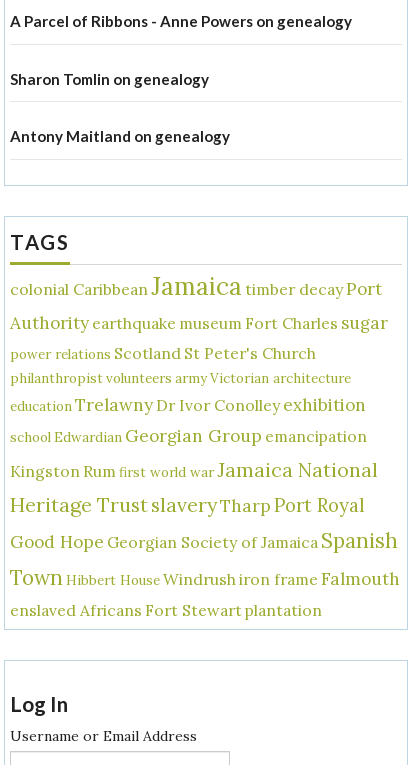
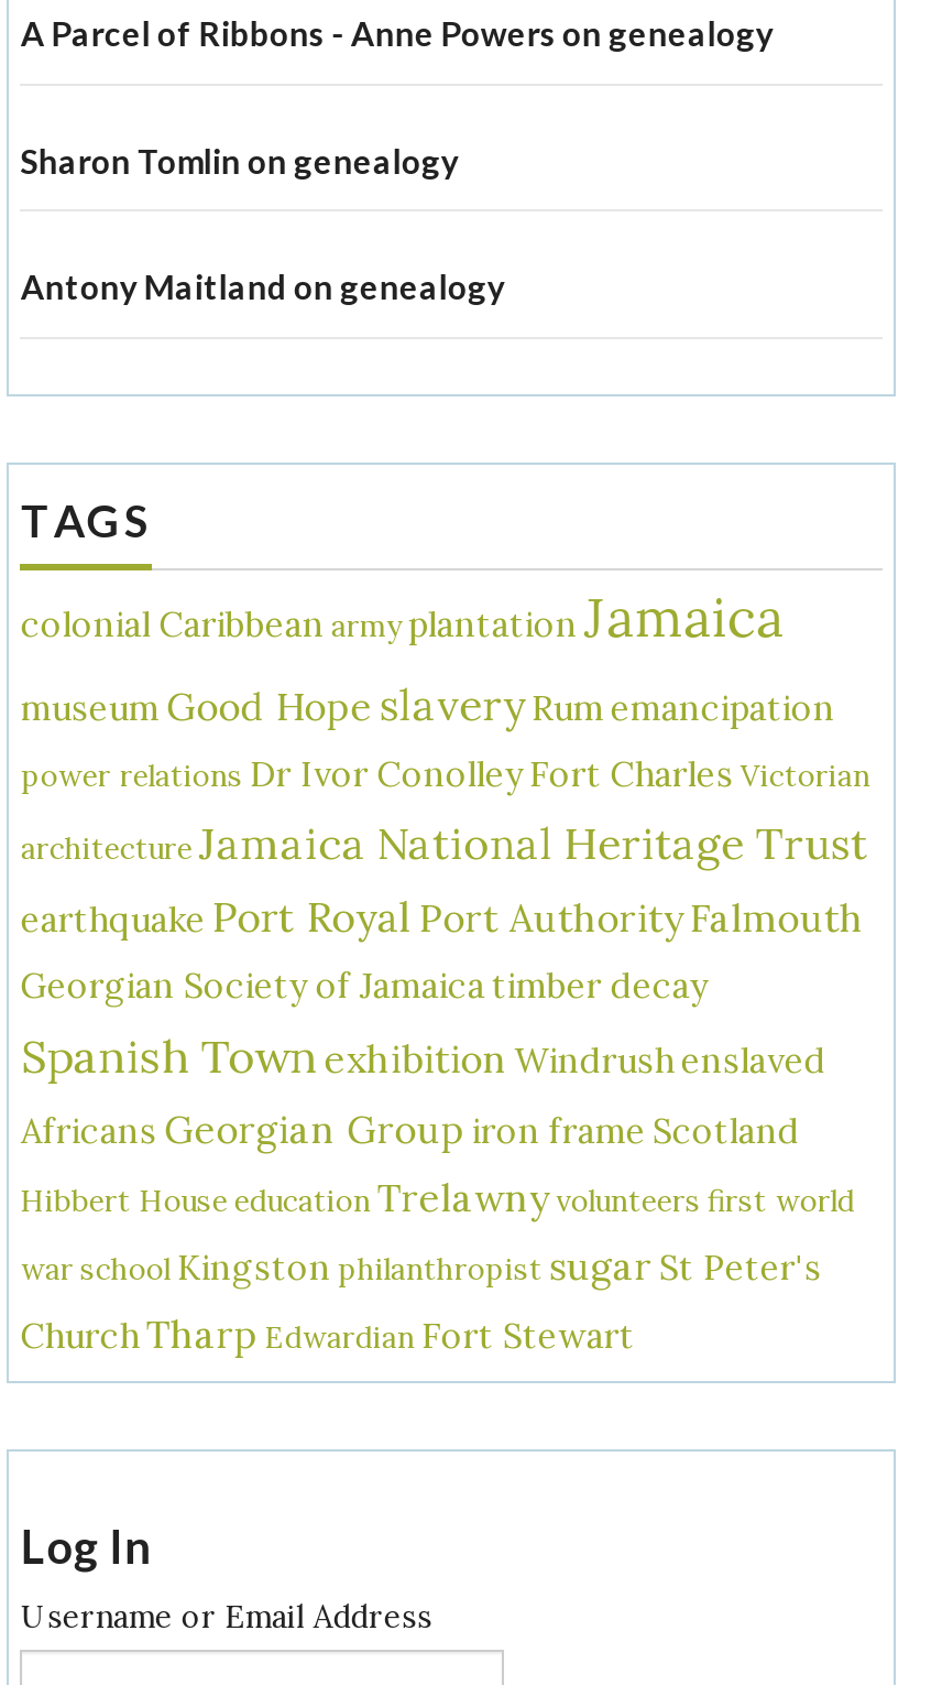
- colonial Caribbean Jamaica timber decay Port
- Authority earthquake museum Fort Charles sugar
- power relations Scotland St Peter's Church
- philanthropist volunteers army Victorian architecture
- education Trelawny Dr Ivor Conolley exhibition
- school Edwardian Georgian Group emancipation
- Kingston Rum first world war Jamaica National
- Heritage Trust slavery Tharp Port Royal
- Good Hope Georgian Society of Jamaica Spanish
- Town Hibbert House Windrush iron frame Falmouth
- enslaved Africans Fort Stewart plantation
+ colonial Caribbean army plantation Jamaica
+ museum Good Hope slavery Rum emancipation
+ power relations Dr Ivor Conolley Fort Charles Victorian
+ architecture Jamaica National Heritage Trust
+ earthquake Port Royal Port Authority Falmouth
+ Georgian Society of Jamaica timber decay
+ Spanish Town exhibition Windrush enslaved
+ Africans Georgian Group iron frame Scotland
+ Hibbert House education Trelawny volunteers first world
+ war school Kingston philanthropist sugar St Peter's
+ Church Tharp Edwardian Fort Stewart
